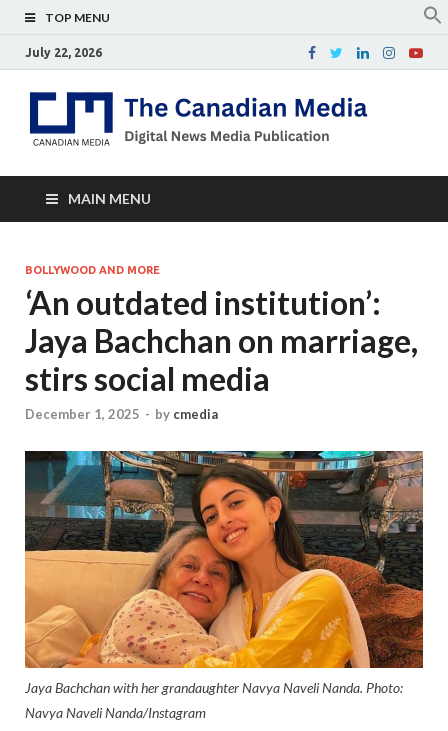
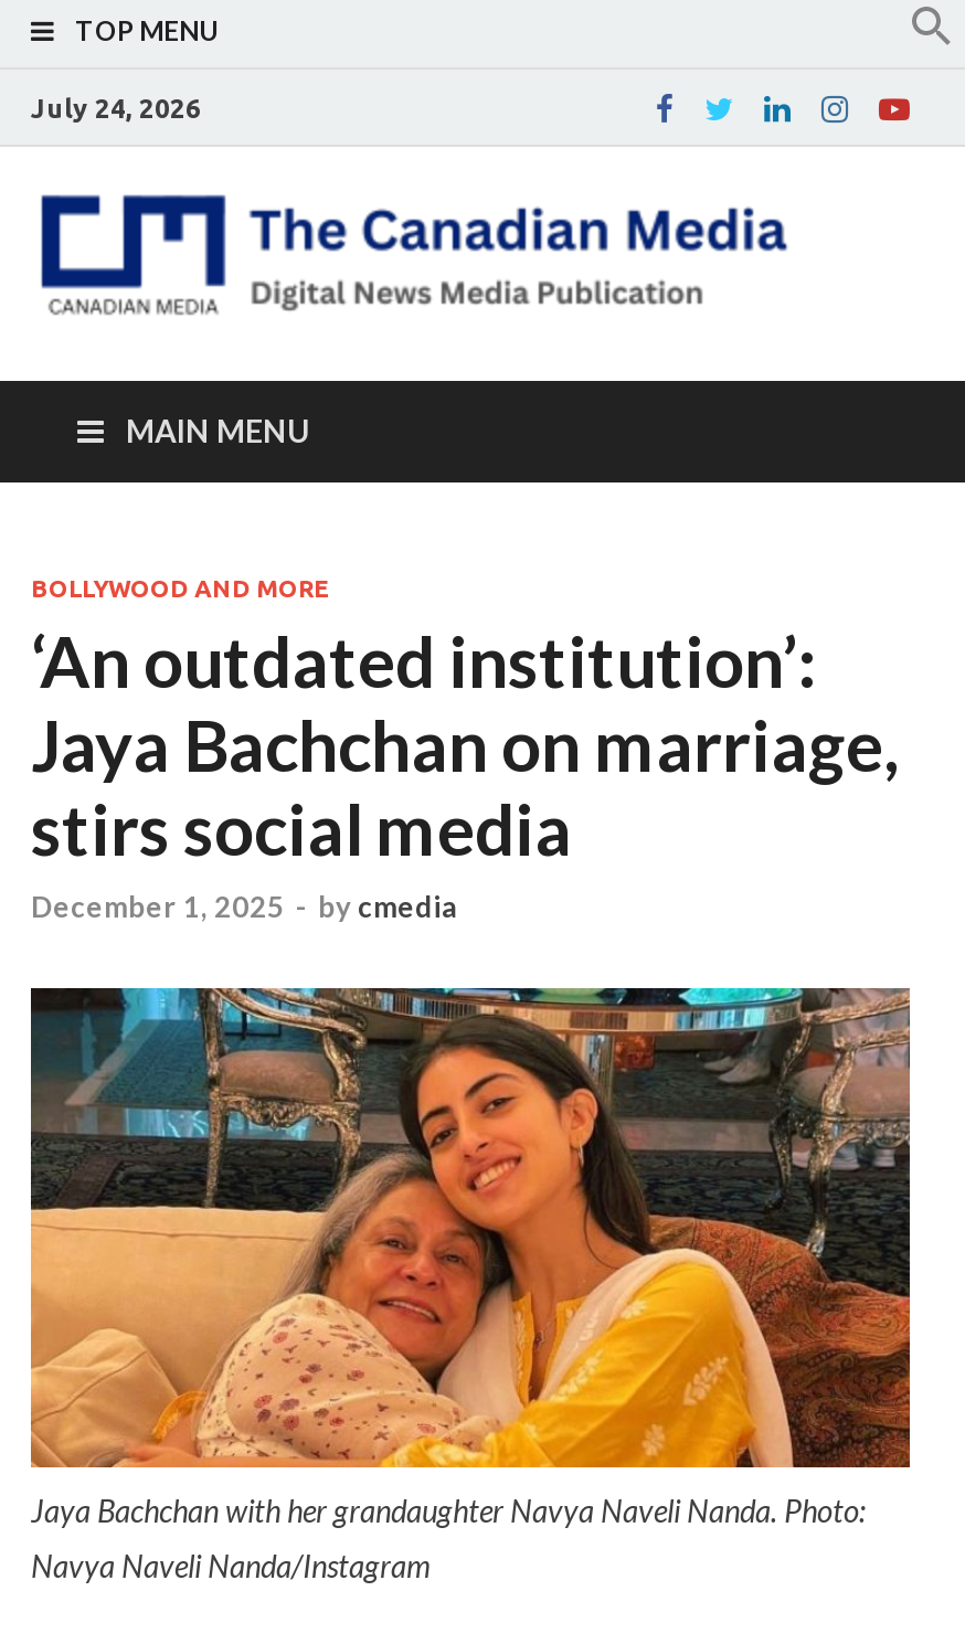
- July 22, 2026
+ July 24, 2026
